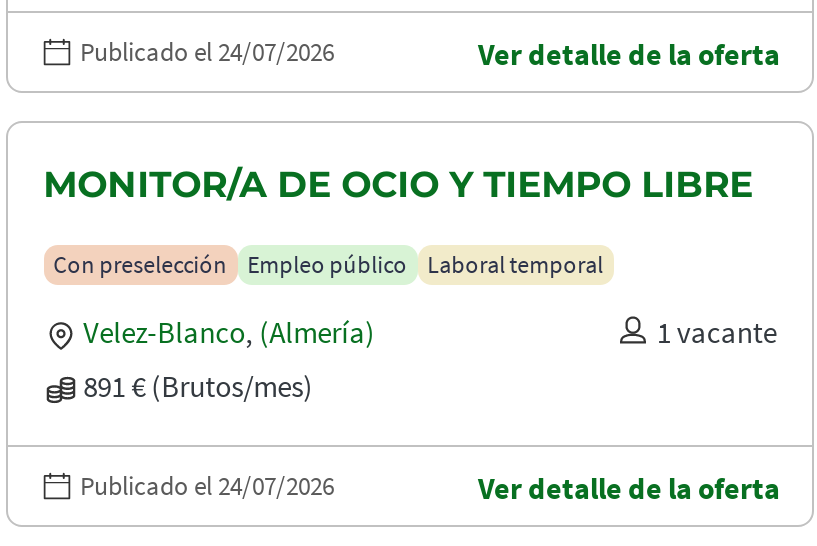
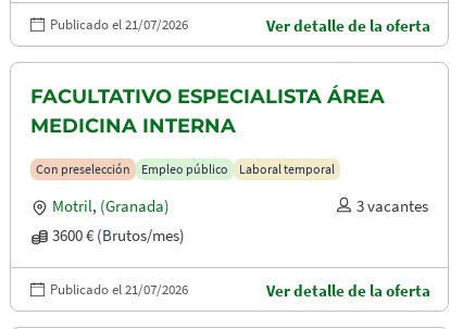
- Publicado el 24/07/2026
+ Publicado el 21/07/2026

- MONITOR/A DE OCIO Y TIEMPO LIBRE
+ FACULTATIVO ESPECIALISTA ÁREA
+ MEDICINA INTERNA

- Velez-Blanco, (Almería)
- 1 vacante
- 891 € (Brutos/mes)
+ Motril, (Granada)
+ 3 vacantes
+ 3600 € (Brutos/mes)

- Publicado el 24/07/2026
+ Publicado el 21/07/2026
